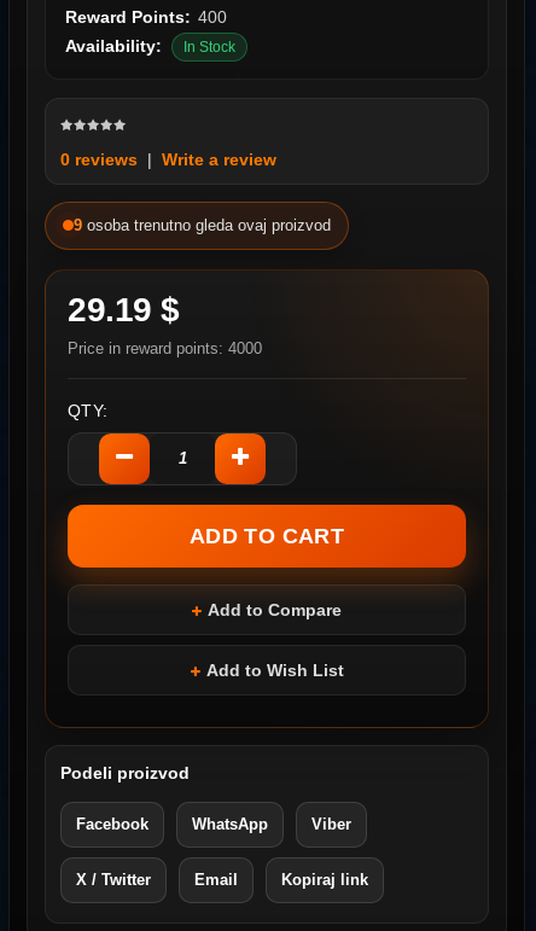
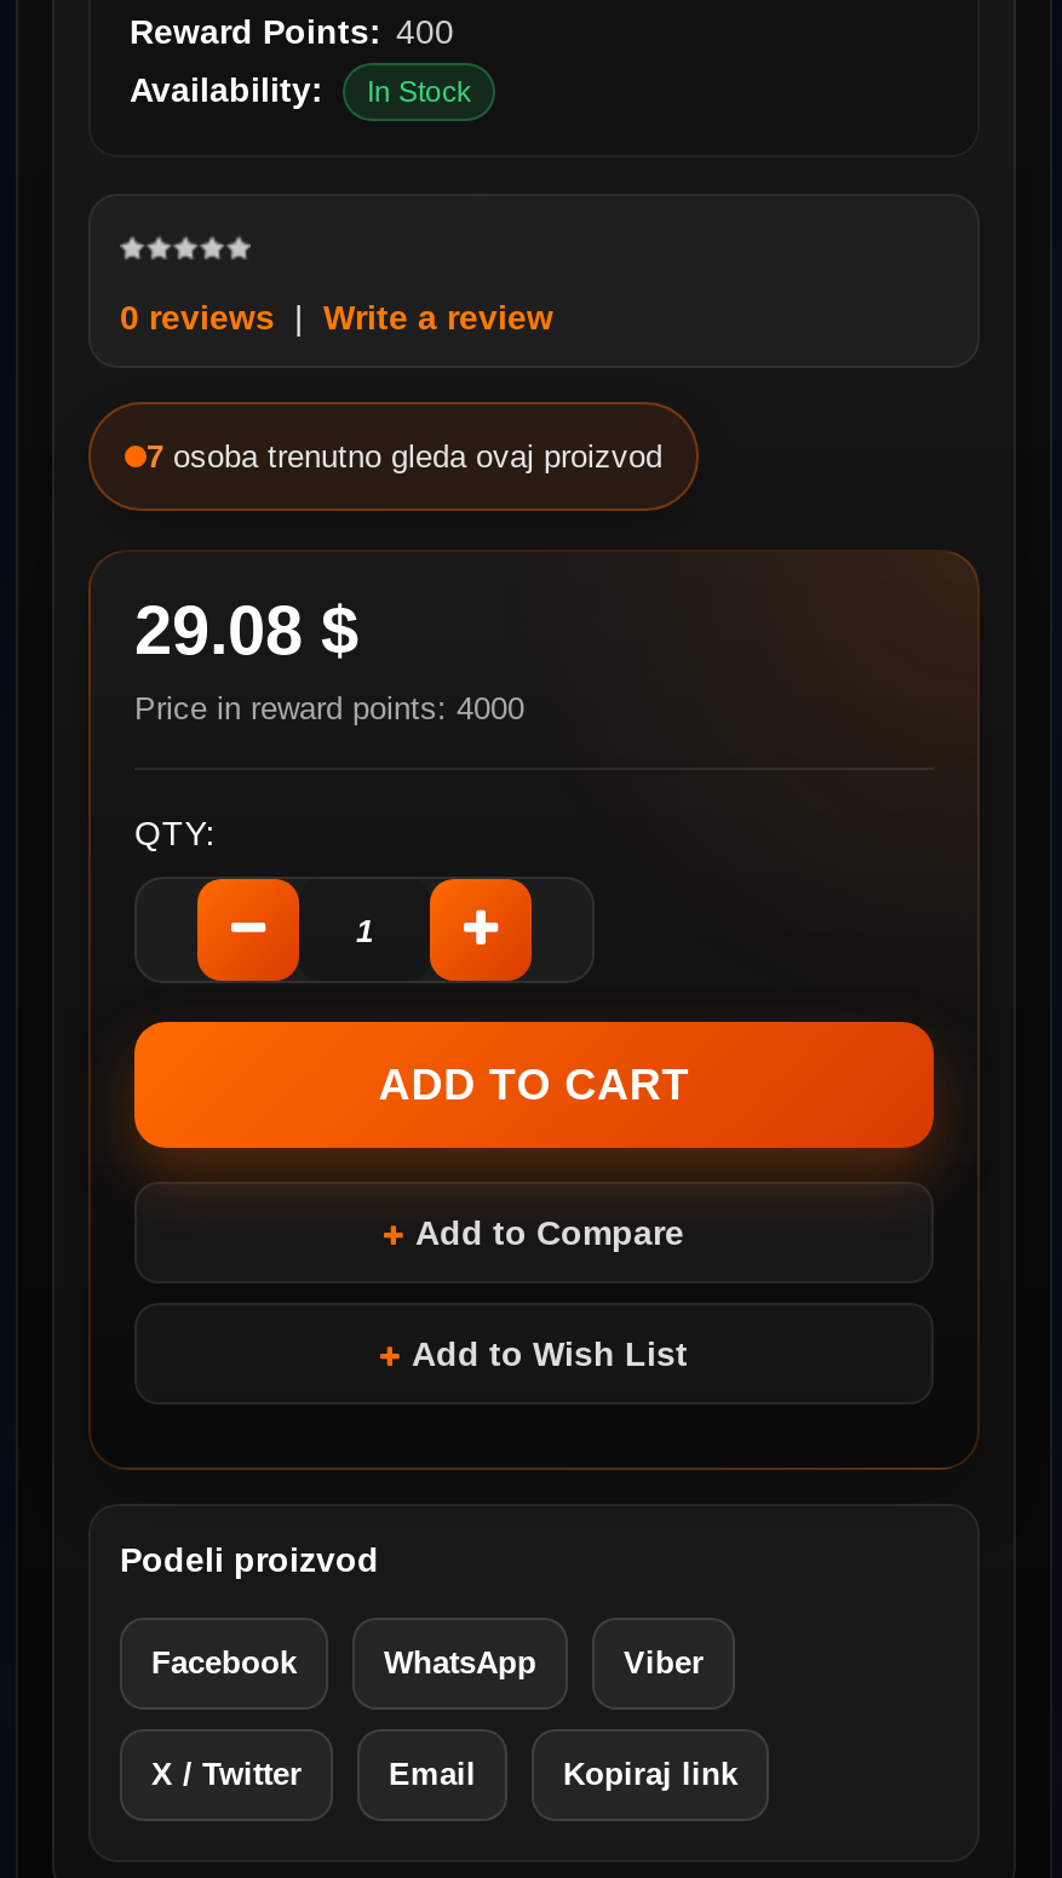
- 9 osoba trenutno gleda ovaj proizvod
+ 7 osoba trenutno gleda ovaj proizvod

- 29.19 $
+ 29.08 $
